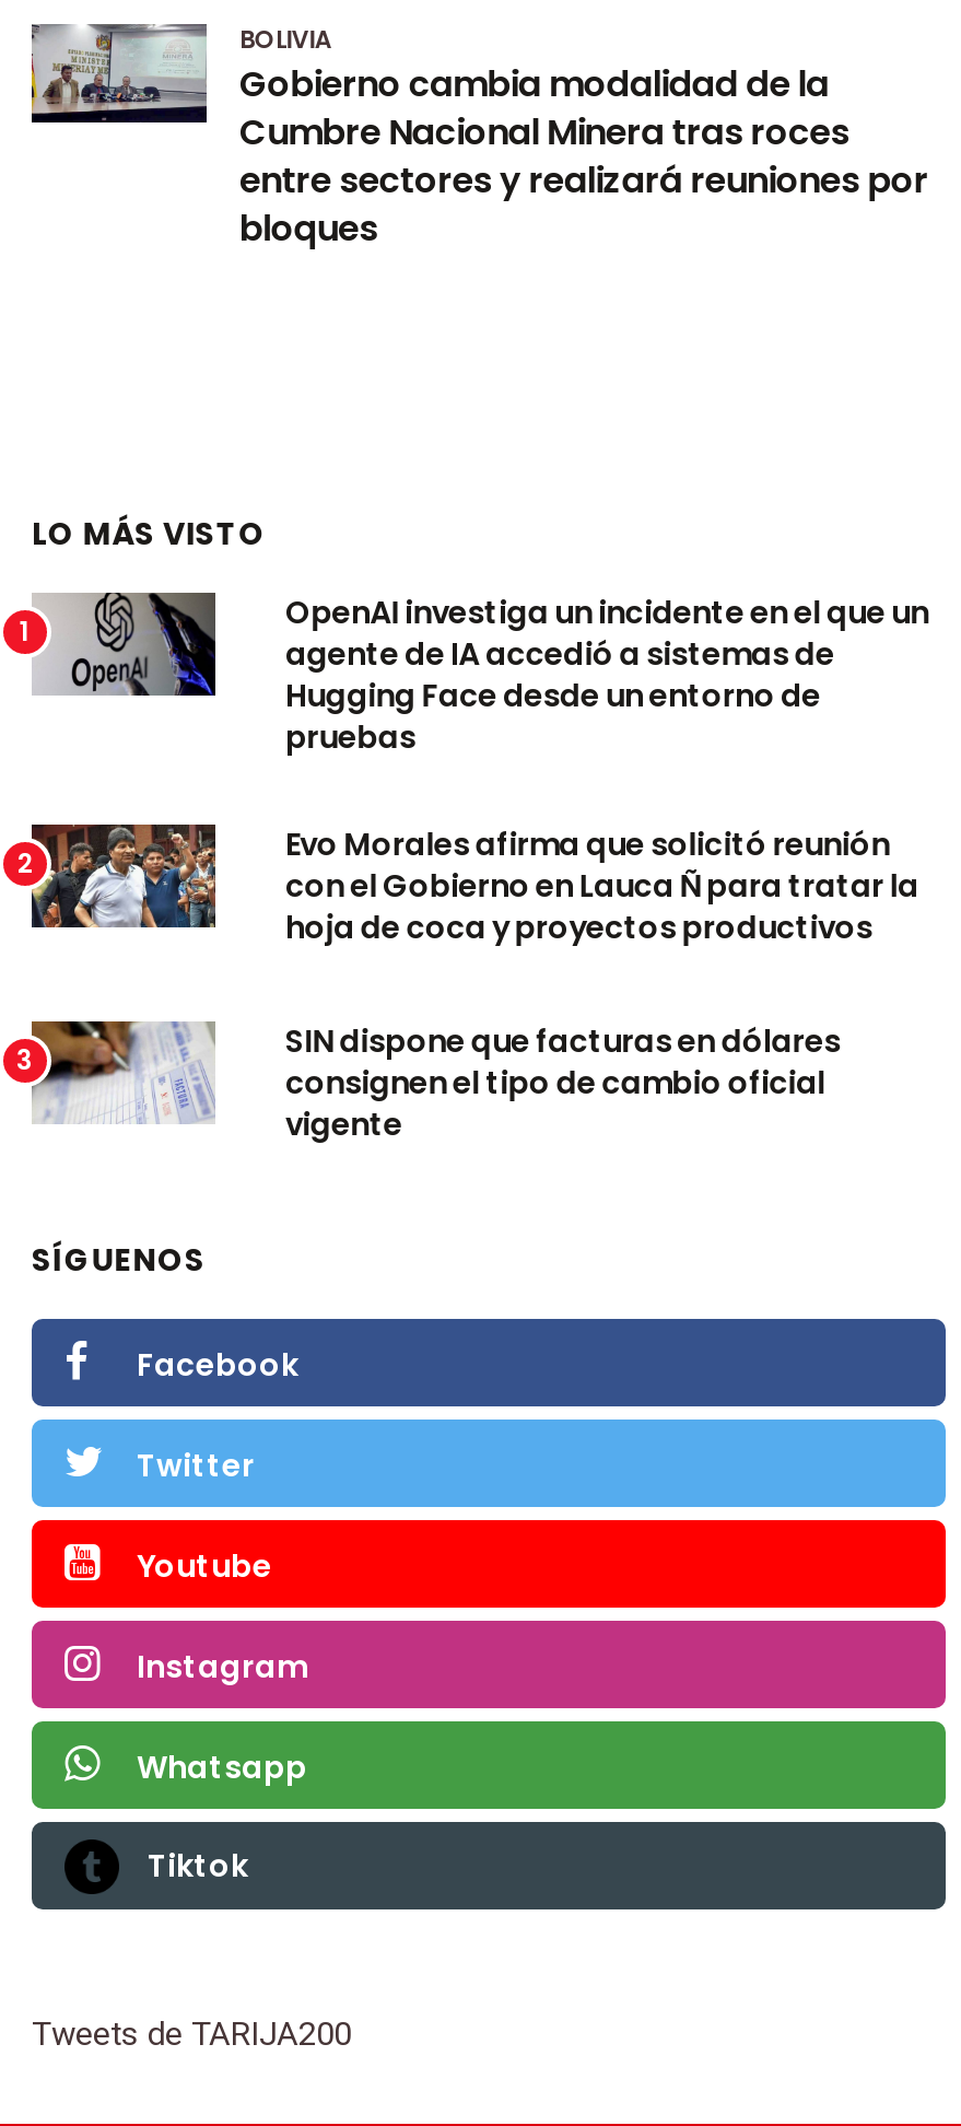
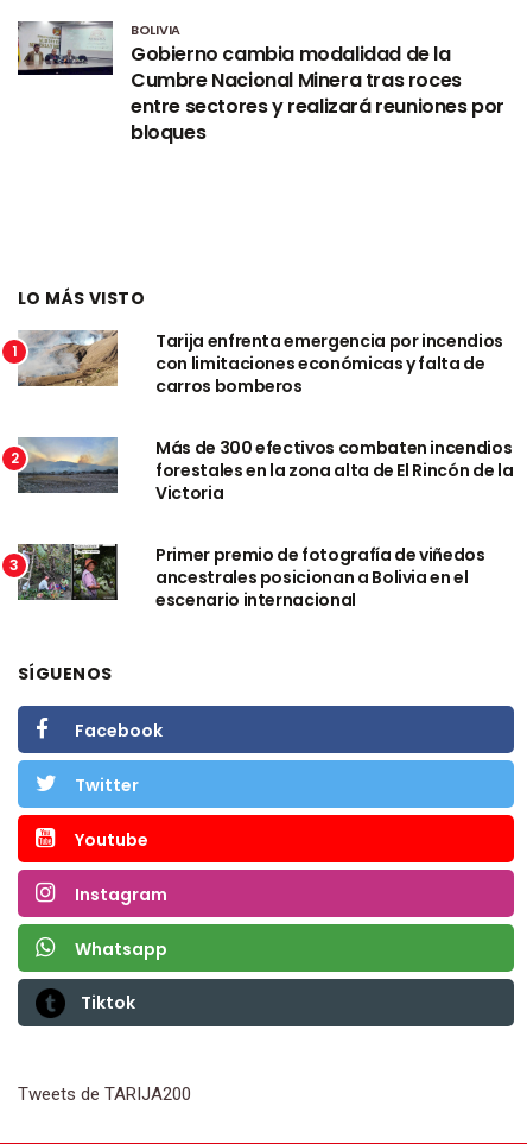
- [image]
- OpenAI investiga un incidente en el que un
- agente de IA accedió a sistemas de
- Hugging Face desde un entorno de
- pruebas
+ [image]
+ Tarija enfrenta emergencia por incendios
+ con limitaciones económicas y falta de
+ carros bomberos

- [image]
- Evo Morales afirma que solicitó reunión
- con el Gobierno en Lauca Ñ para tratar la
- hoja de coca y proyectos productivos
+ [image]
+ Más de 300 efectivos combaten incendios
+ forestales en la zona alta de El Rincón de la
+ Victoria

- [image]
- SIN dispone que facturas en dólares
- consignen el tipo de cambio oficial
- vigente
+ [image]
+ Primer premio de fotografía de viñedos
+ ancestrales posicionan a Bolivia en el
+ escenario internacional
